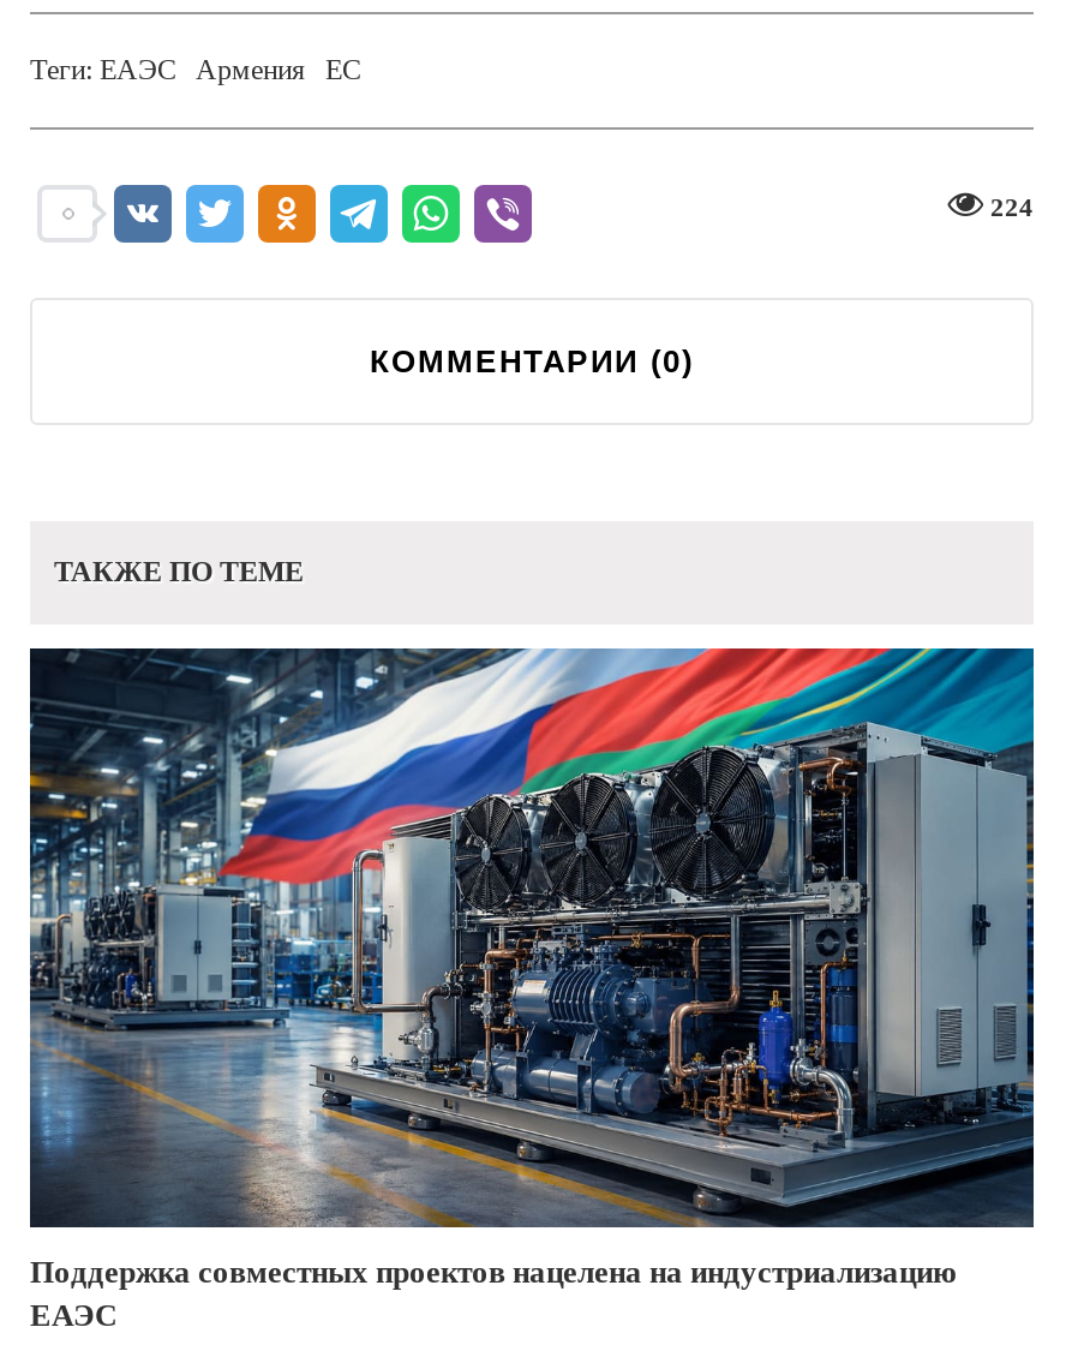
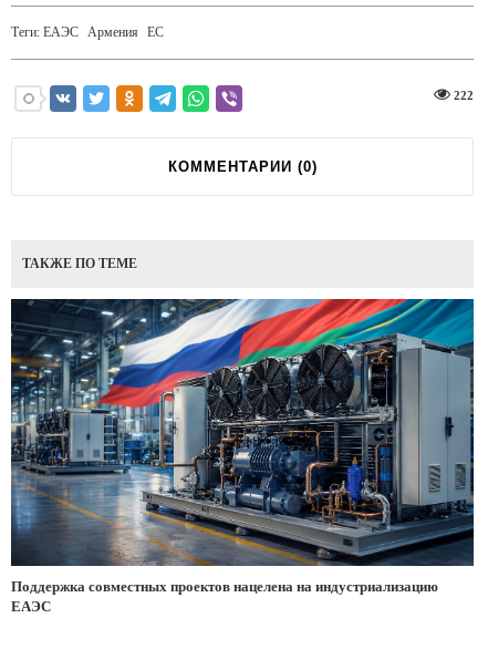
- 224
+ 222
